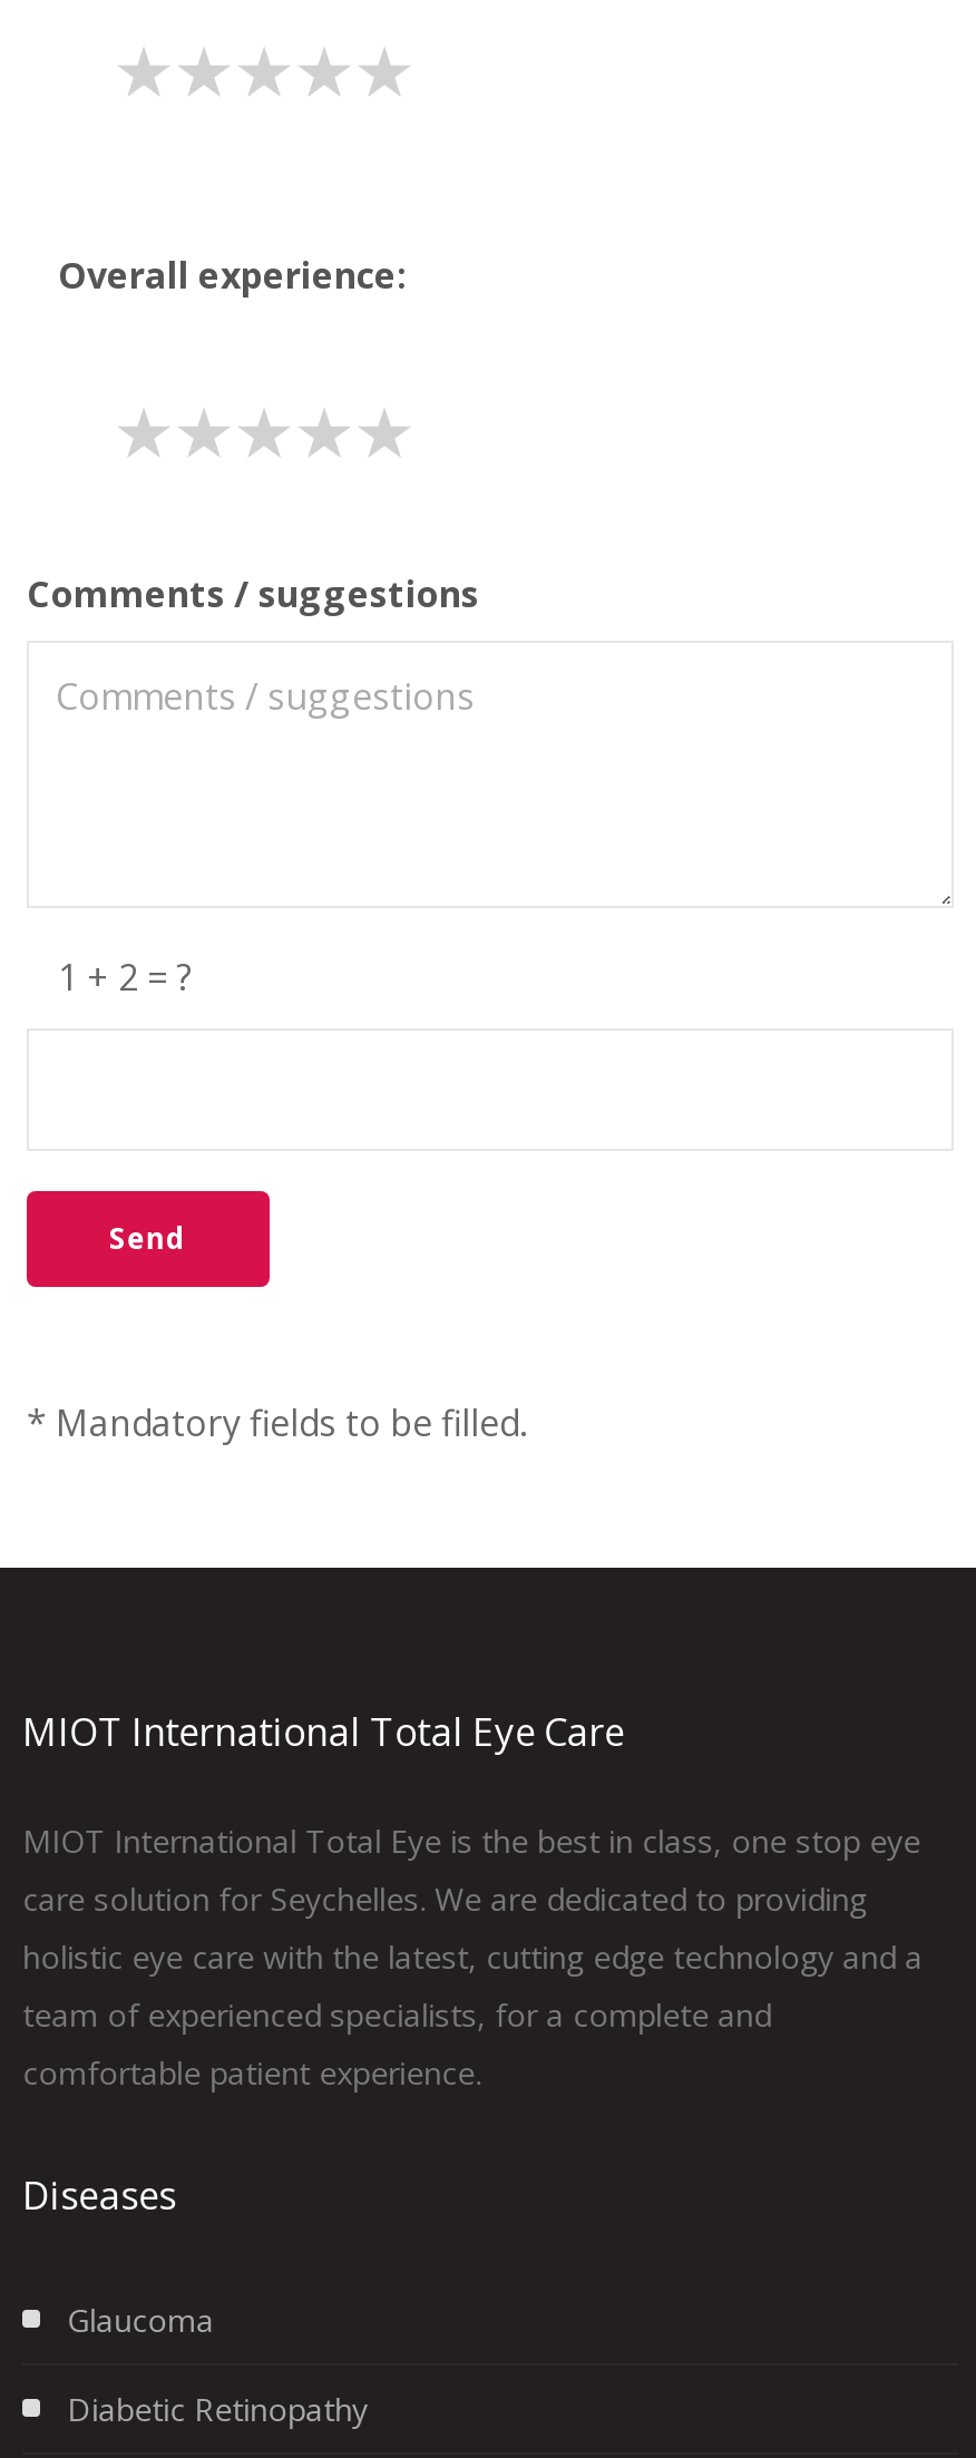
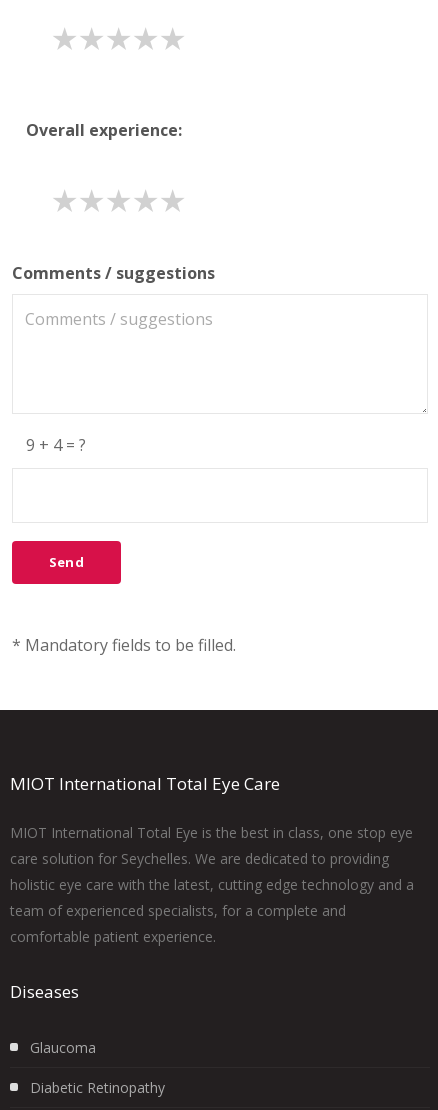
- 1 + 2 = ?
+ 9 + 4 = ?
